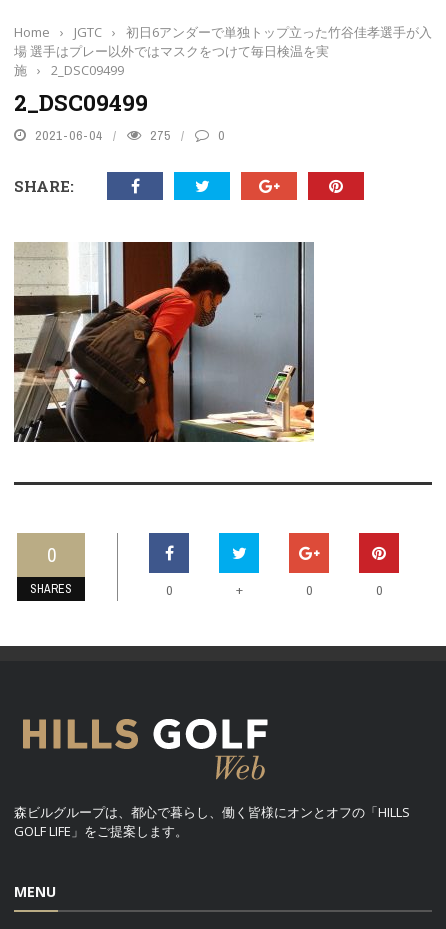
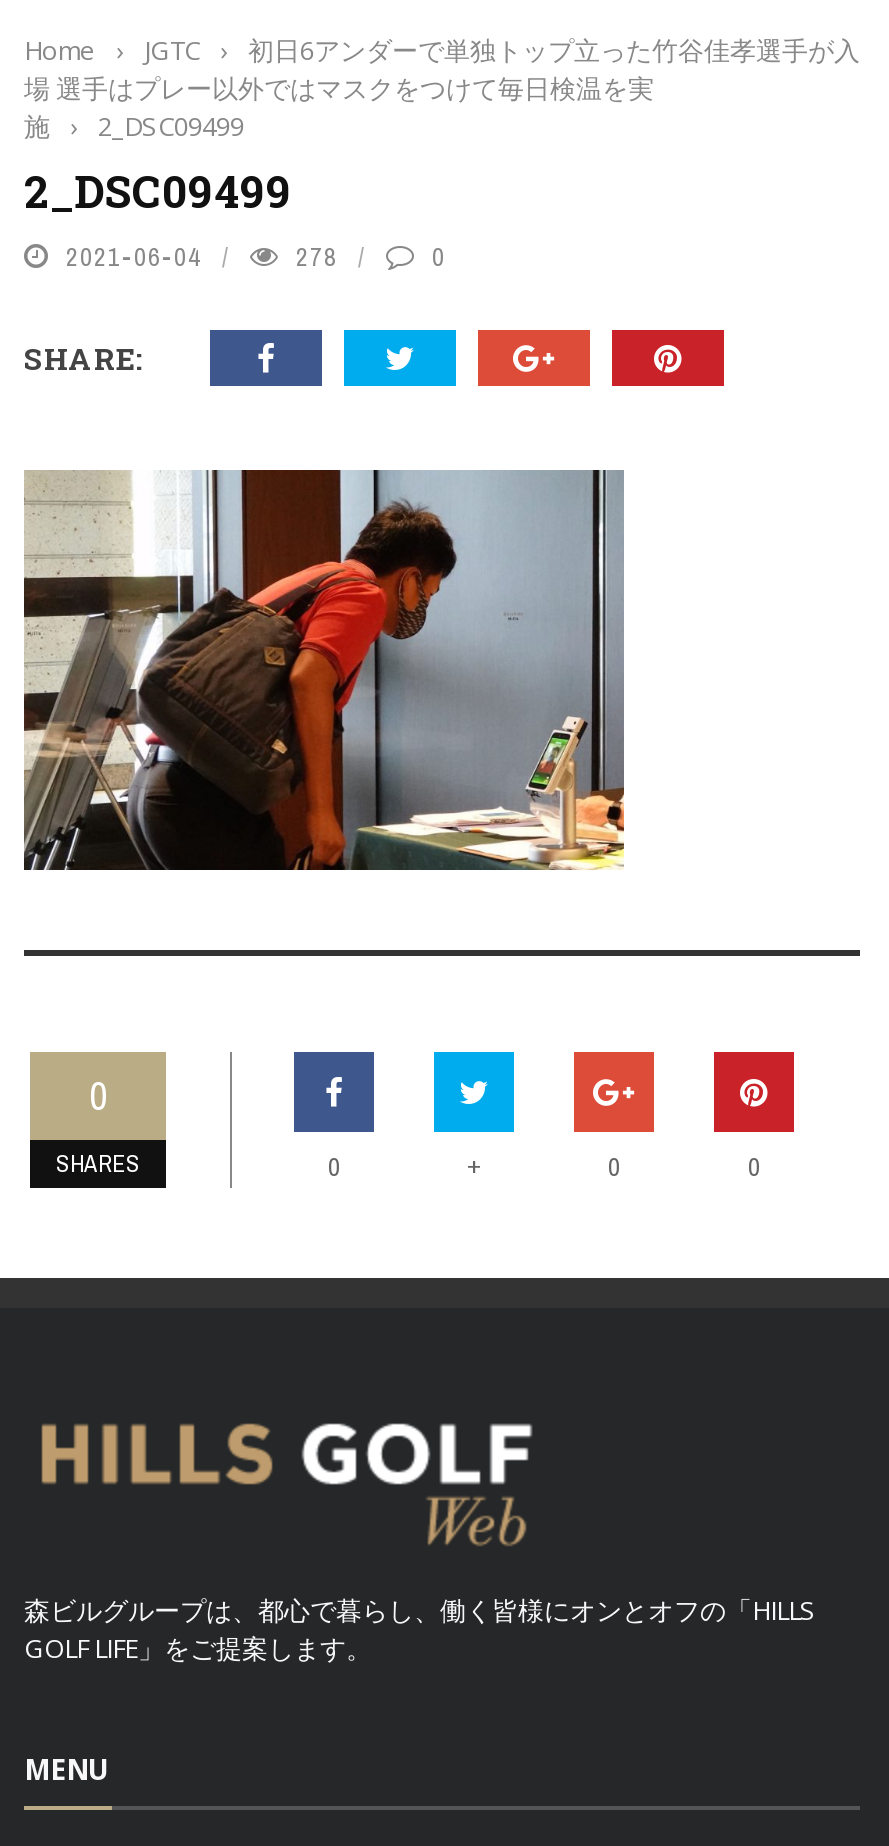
- 275
+ 278
